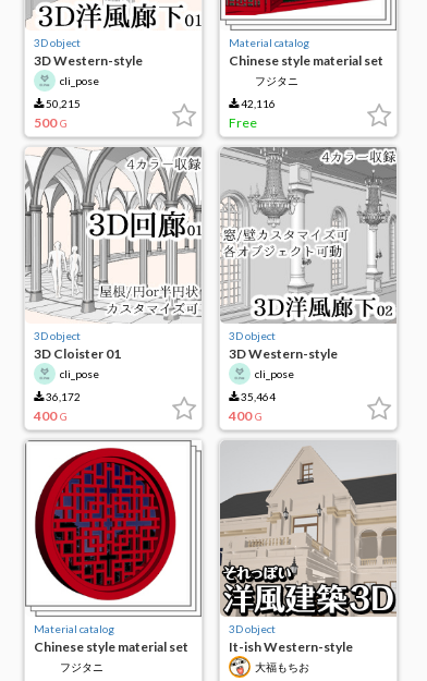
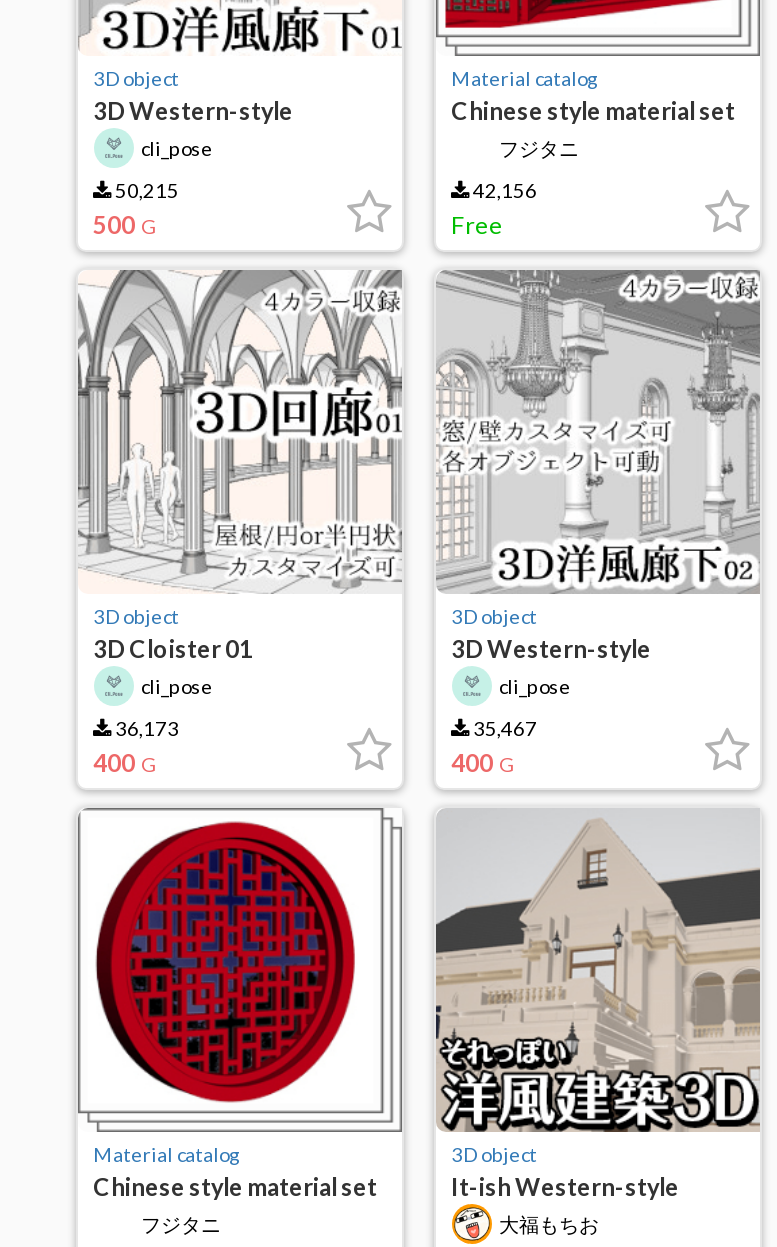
- 42,116
+ 42,156

- 36,172
+ 36,173

- 35,464
+ 35,467
